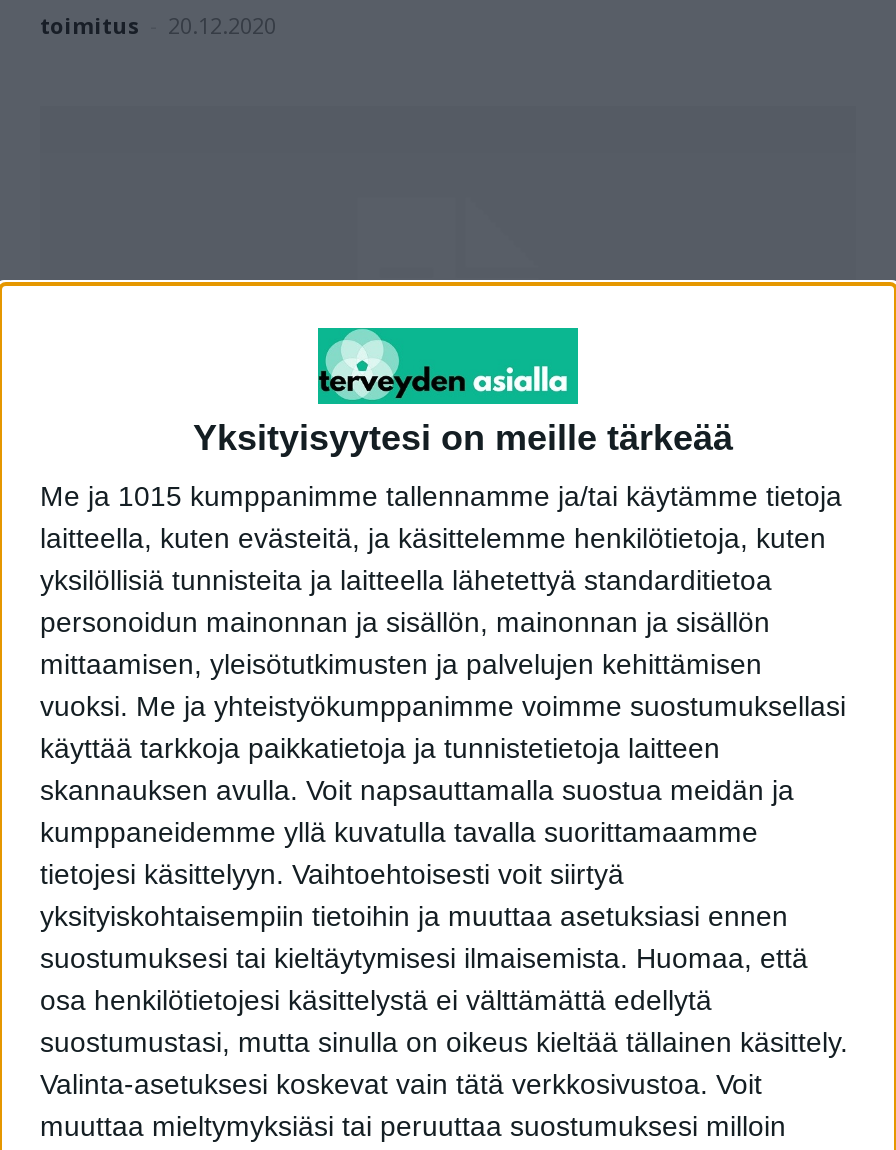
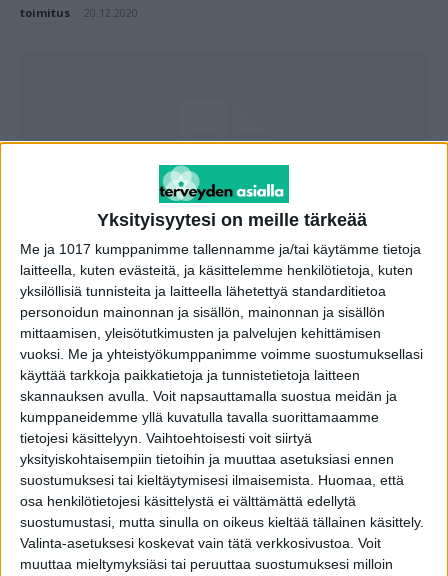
- Me ja 1015 kumppanimme tallennamme ja/tai käytämme tietoja
+ Me ja 1017 kumppanimme tallennamme ja/tai käytämme tietoja
